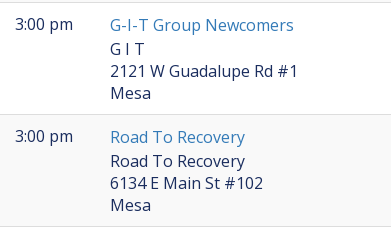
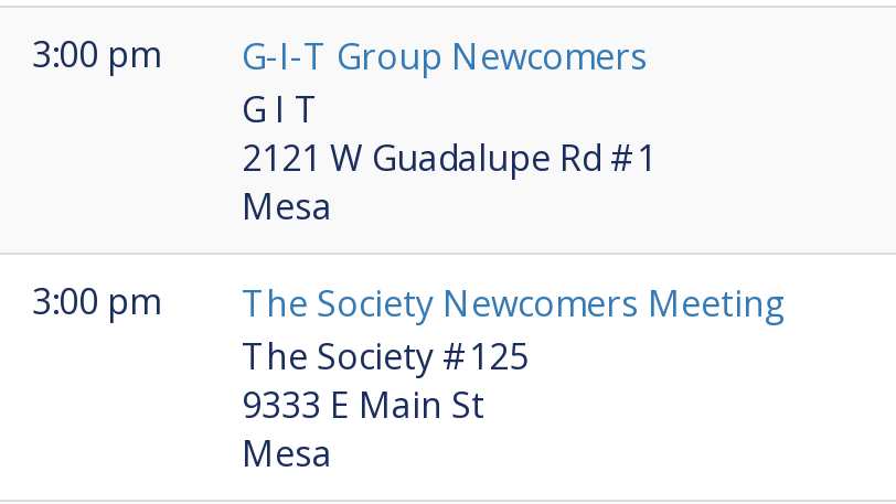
- Road To Recovery
- Road To Recovery
- 6134 E Main St #102
+ The Society Newcomers Meeting
+ The Society #125
+ 9333 E Main St
